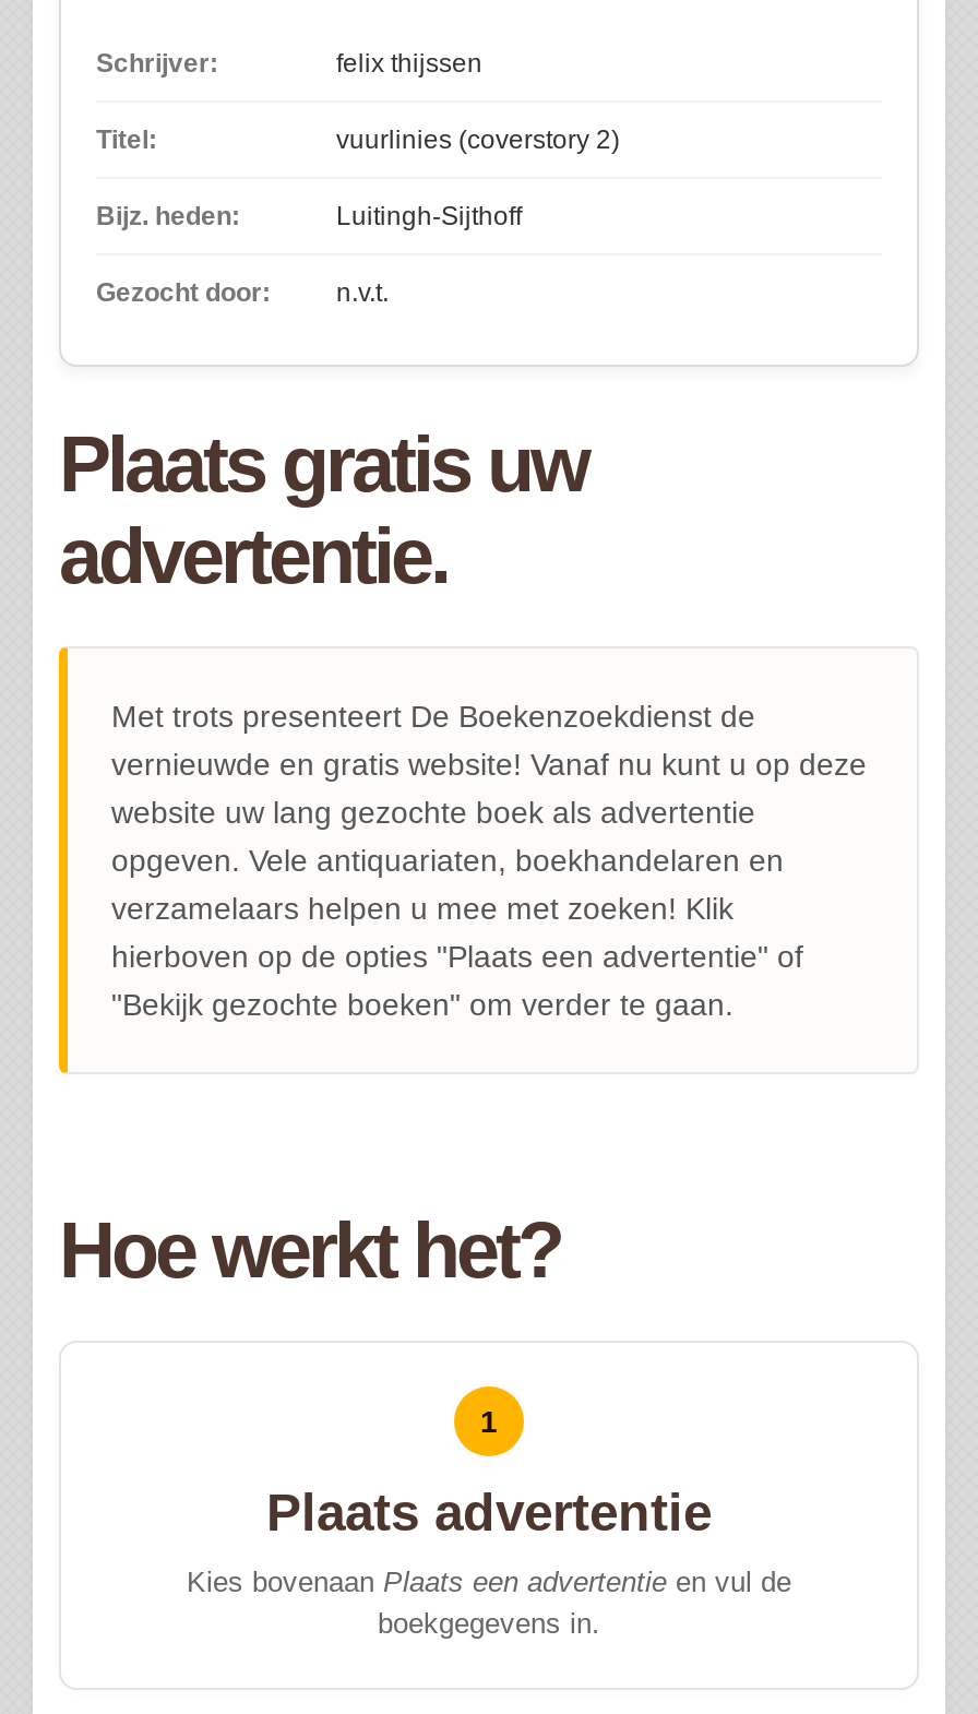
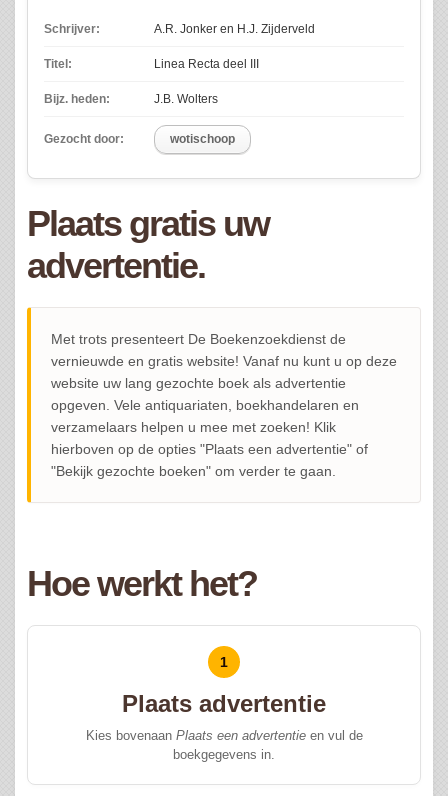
- felix thijssen
+ A.R. Jonker en H.J. Zijderveld

- vuurlinies (coverstory 2)
+ Linea Recta deel III

- Luitingh-Sijthoff
+ J.B. Wolters

- n.v.t.
+ wotischoop
